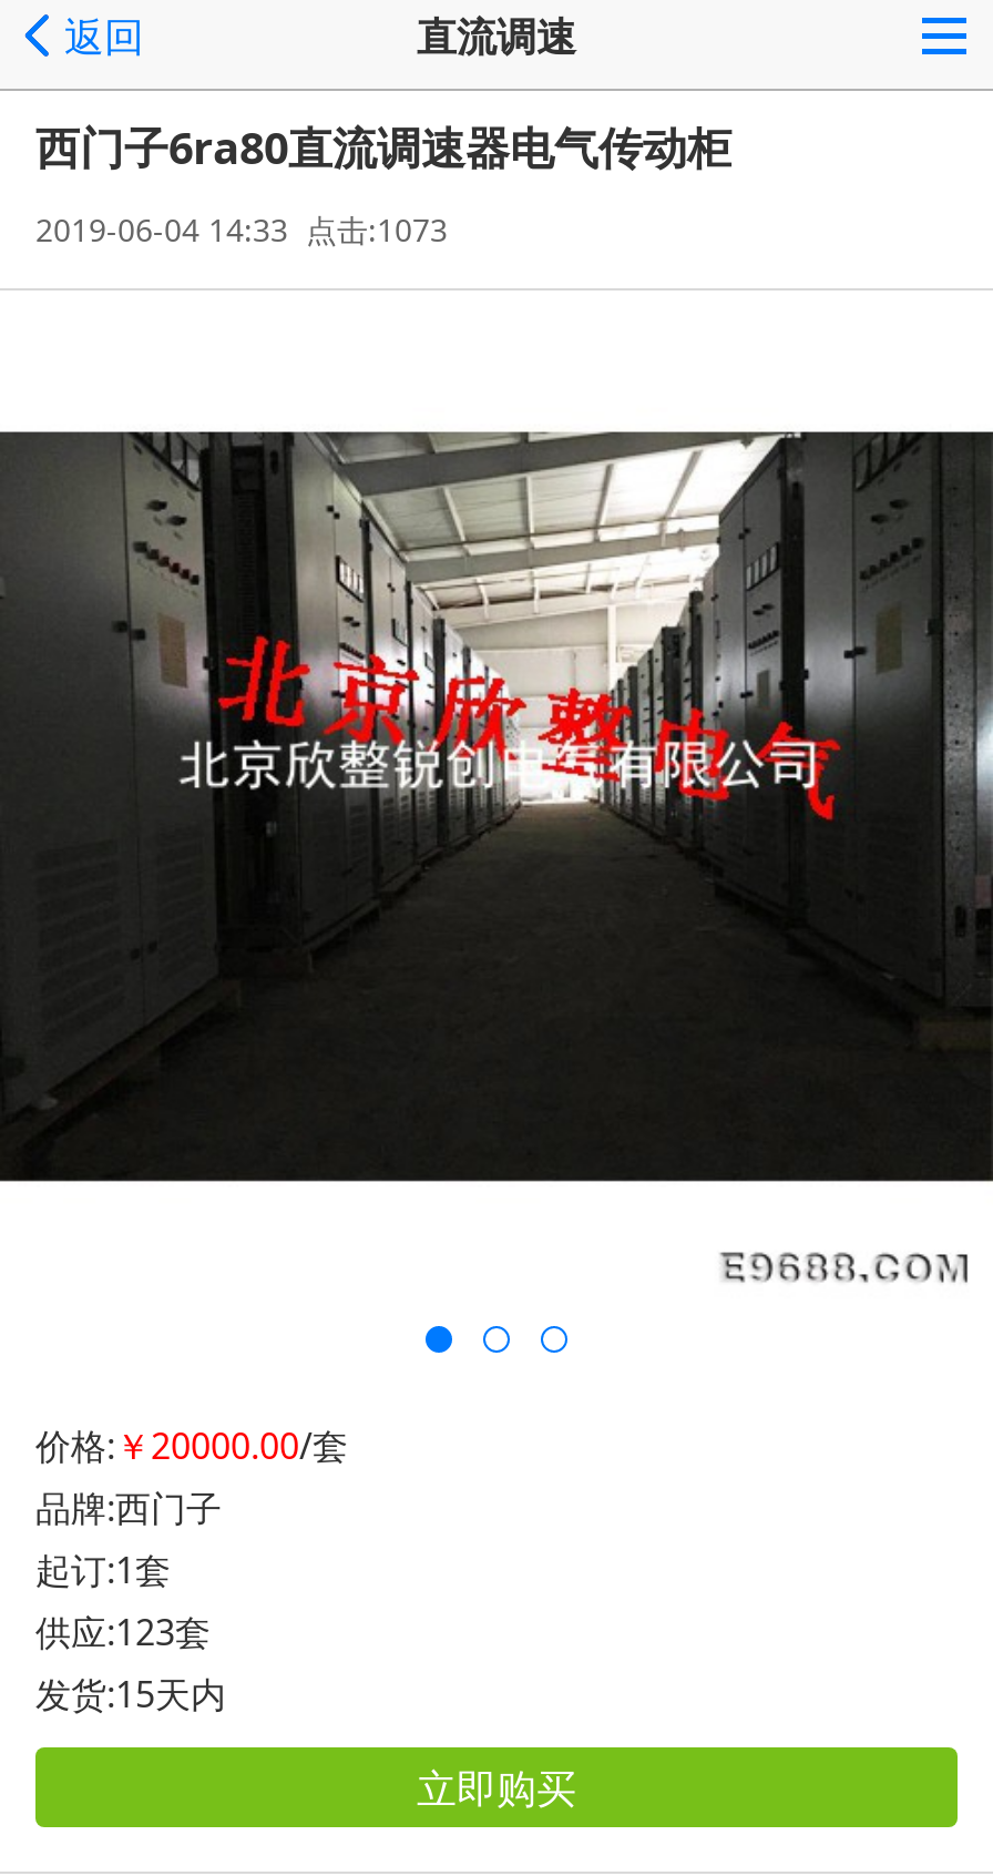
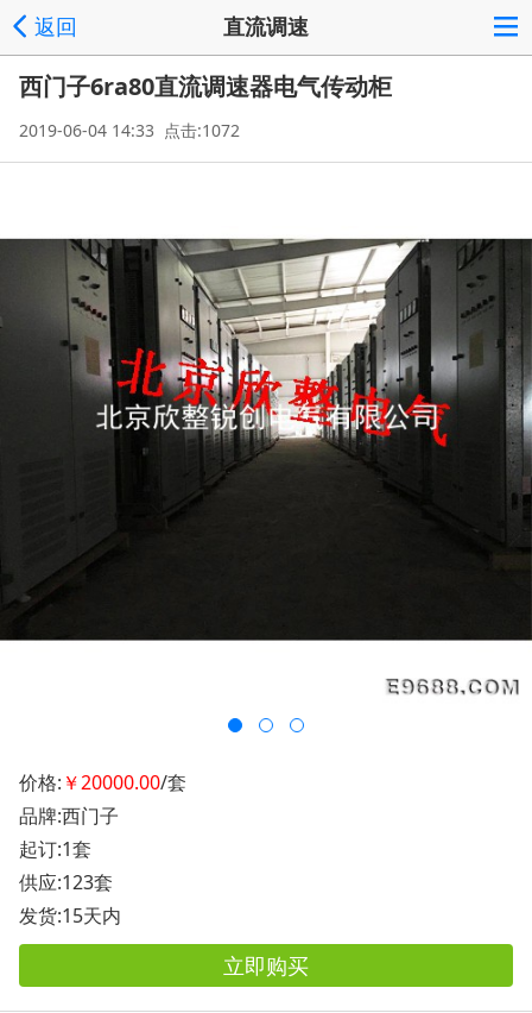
- 2019-06-04 14:33 点击:1073
+ 2019-06-04 14:33 点击:1072
